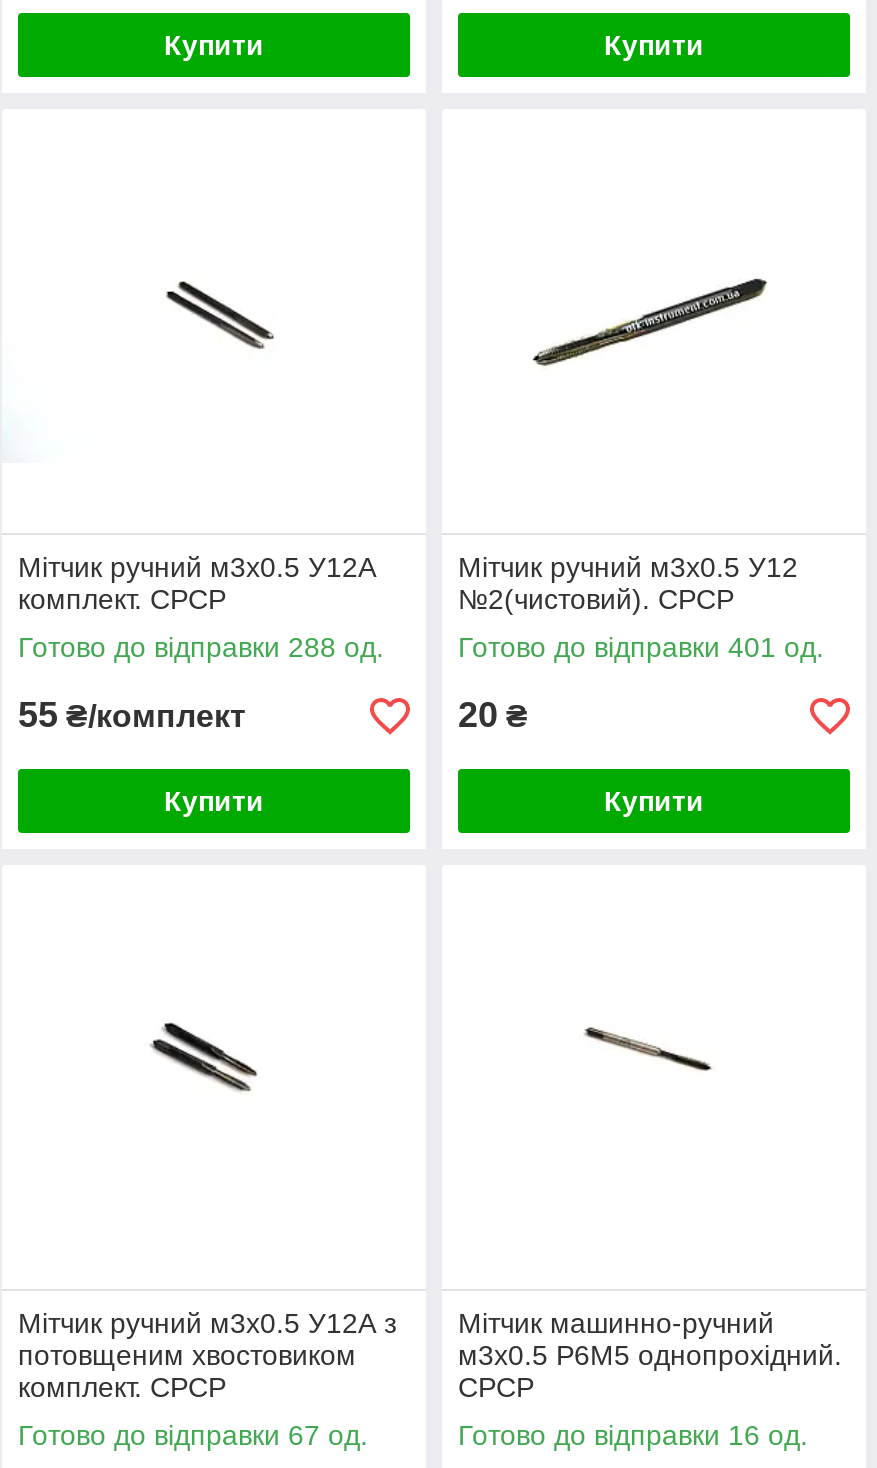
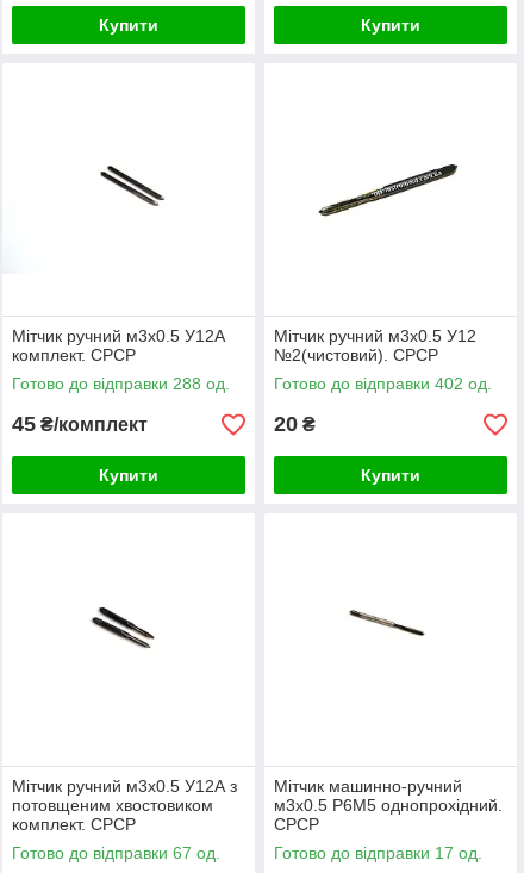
- Готово до відправки 401 од.
+ Готово до відправки 402 од.

- 55 ₴/комплект
+ 45 ₴/комплект

- Готово до відправки 16 од.
+ Готово до відправки 17 од.
